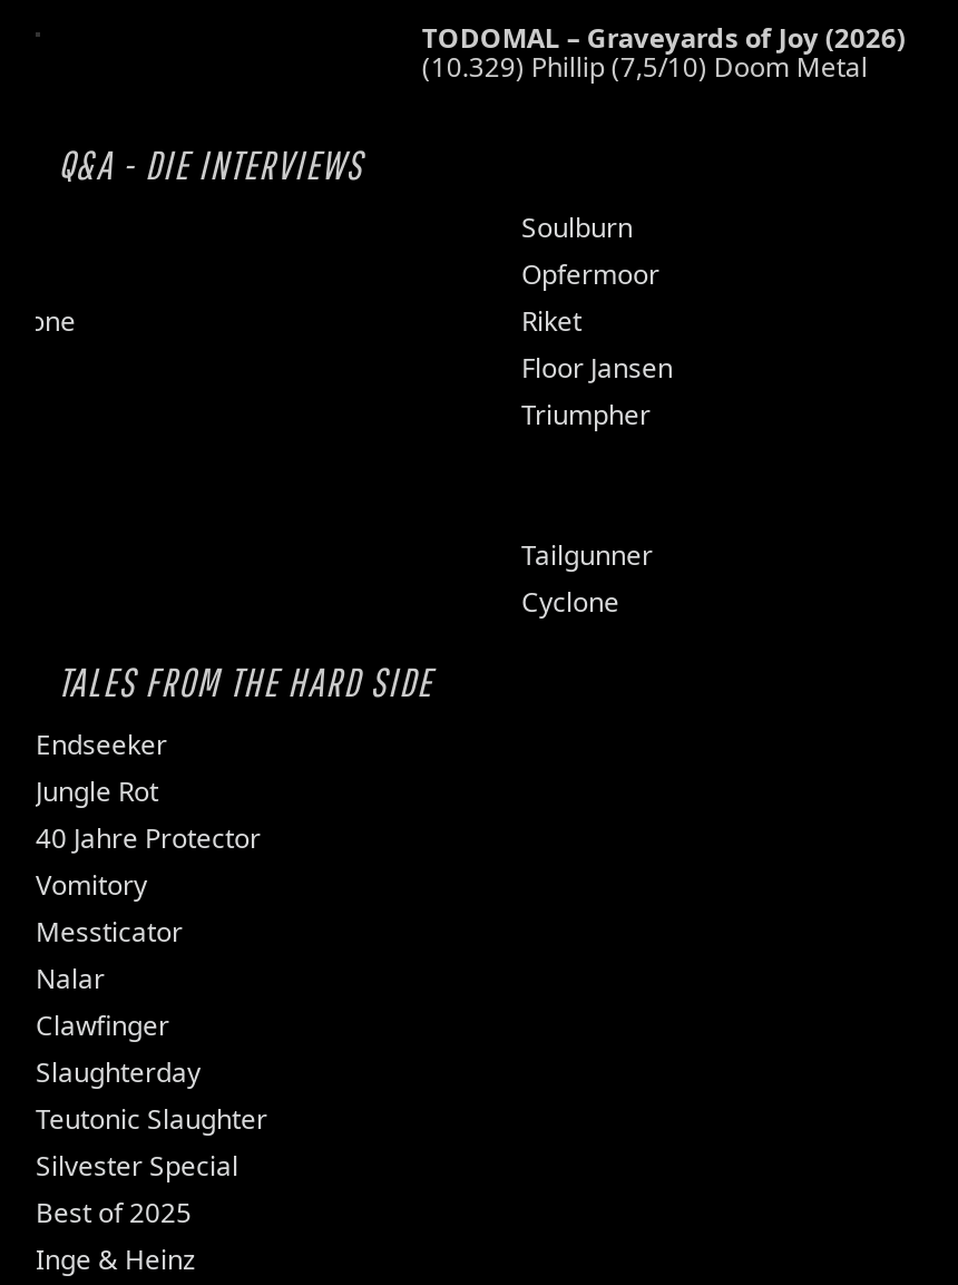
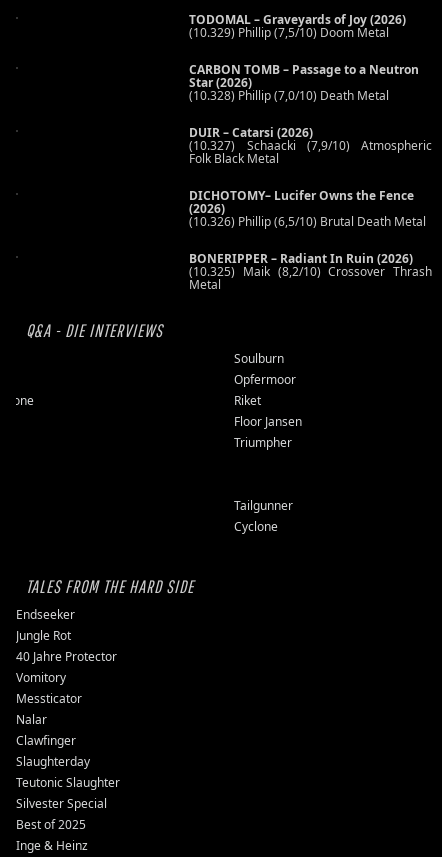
+ CARBON TOMB – Passage to a Neutron
+ Star (2026)
+ (10.328) Phillip (7,0/10) Death Metal
+ DUIR – Catarsi (2026)
+ (10.327) Schaacki (7,9/10) Atmospheric
+ Folk Black Metal
+ DICHOTOMY– Lucifer Owns the Fence
+ (2026)
+ (10.326) Phillip (6,5/10) Brutal Death Metal
+ BONERIPPER – Radiant In Ruin (2026)
+ (10.325) Maik (8,2/10) Crossover Thrash
+ Metal
